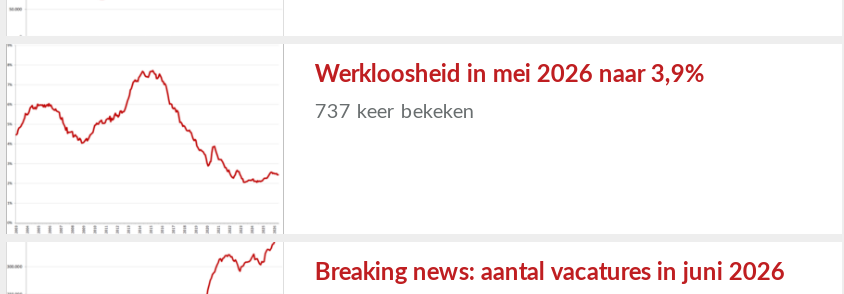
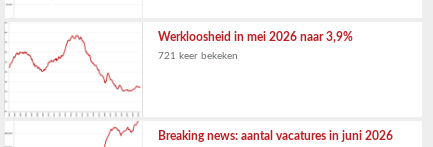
- 737 keer bekeken
+ 721 keer bekeken
